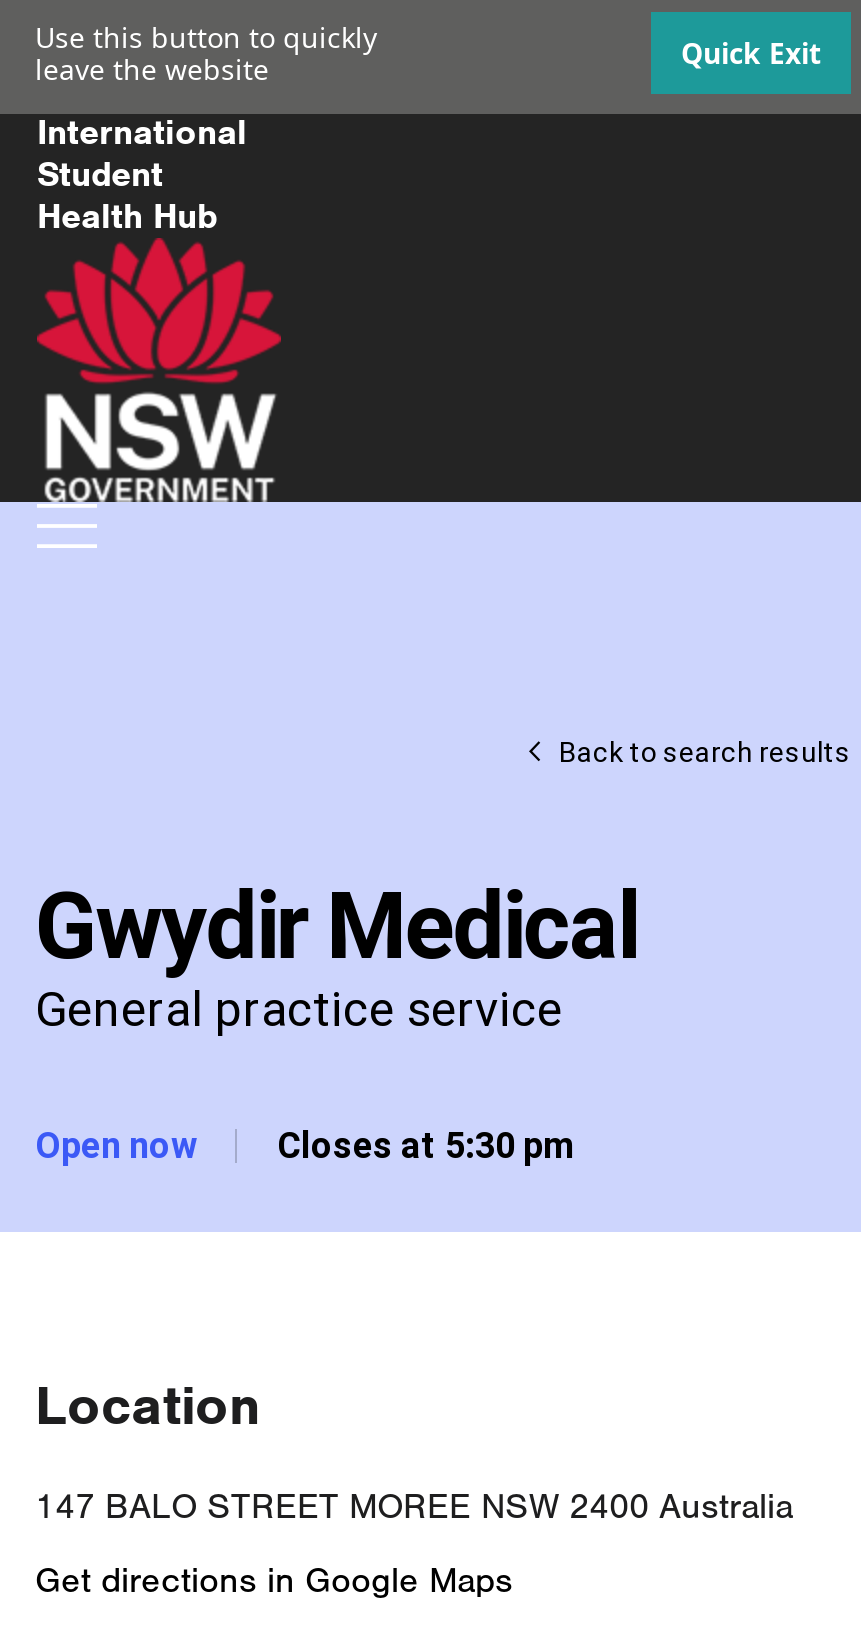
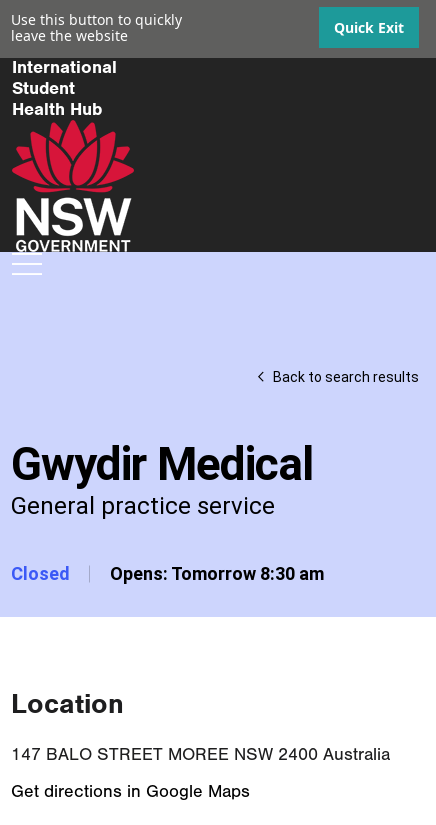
- Open now
- Closes at 5:30 pm
+ Closed
+ Opens: Tomorrow 8:30 am
